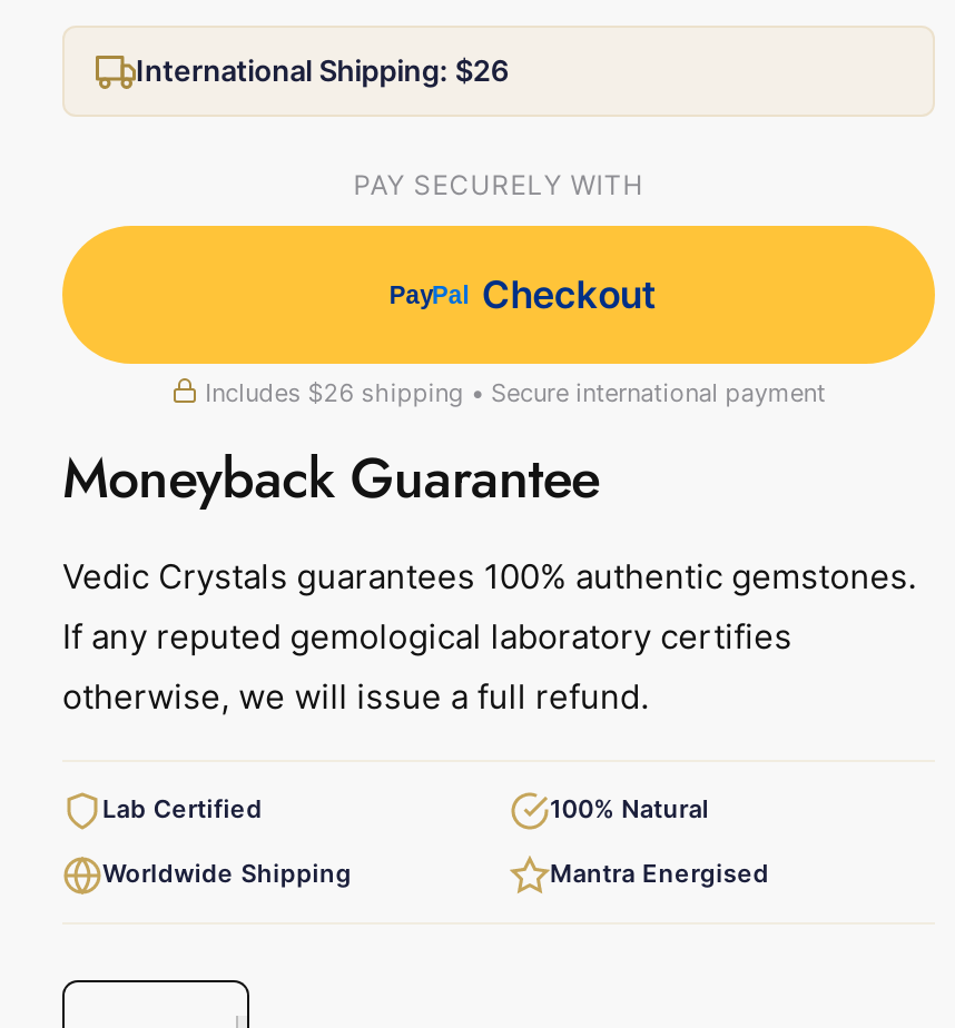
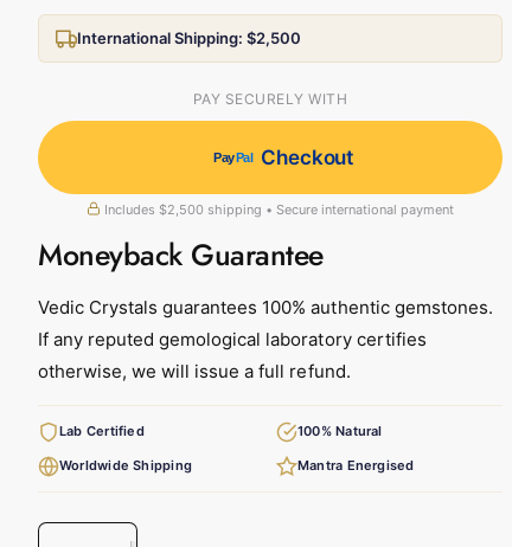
- International Shipping: $26
+ International Shipping: $2,500

- Includes $26 shipping • Secure international payment
+ Includes $2,500 shipping • Secure international payment
